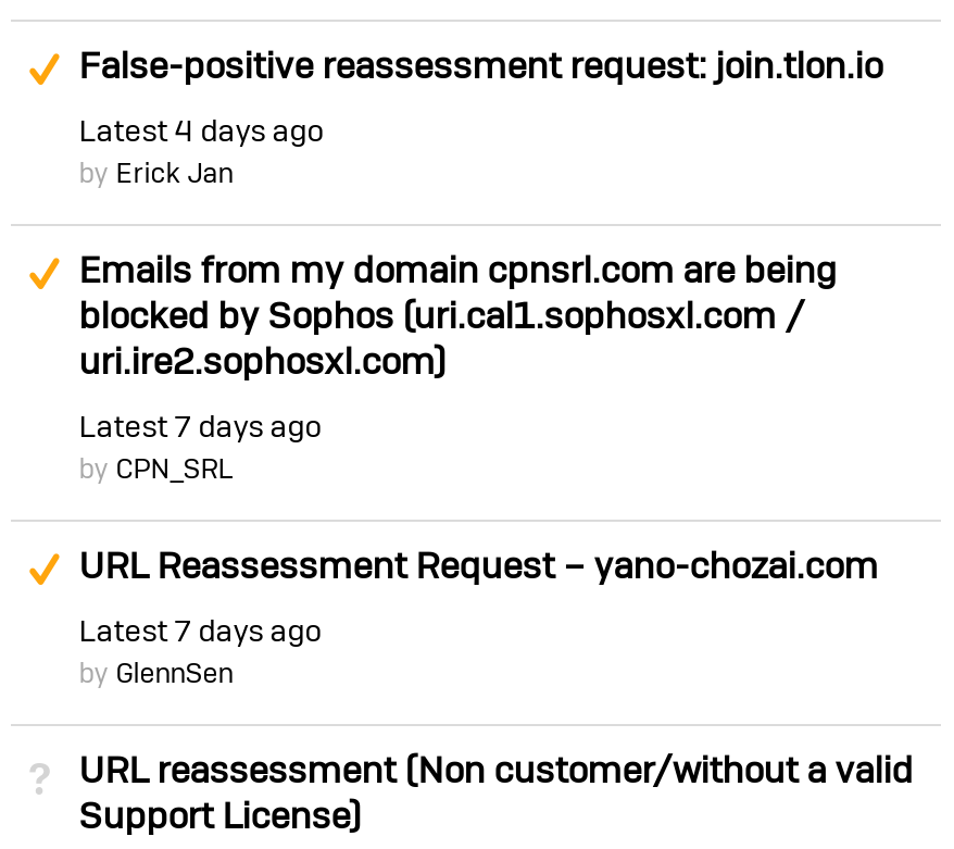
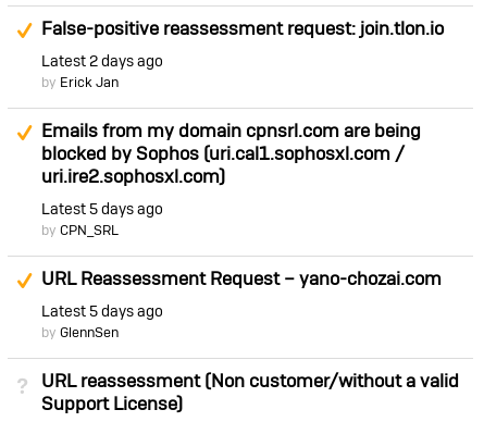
- Latest 4 days ago
+ Latest 2 days ago

- Latest 7 days ago
+ Latest 5 days ago

- Latest 7 days ago
+ Latest 5 days ago
